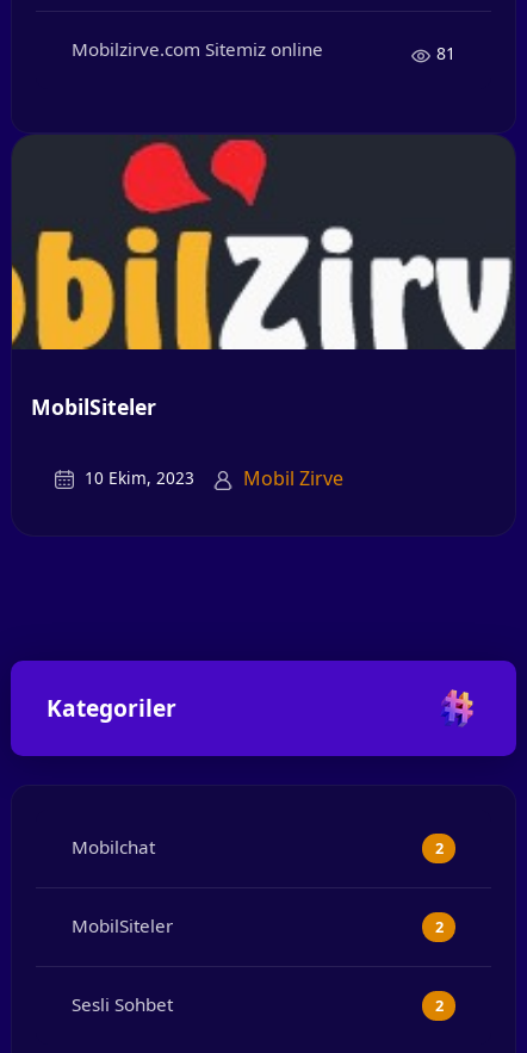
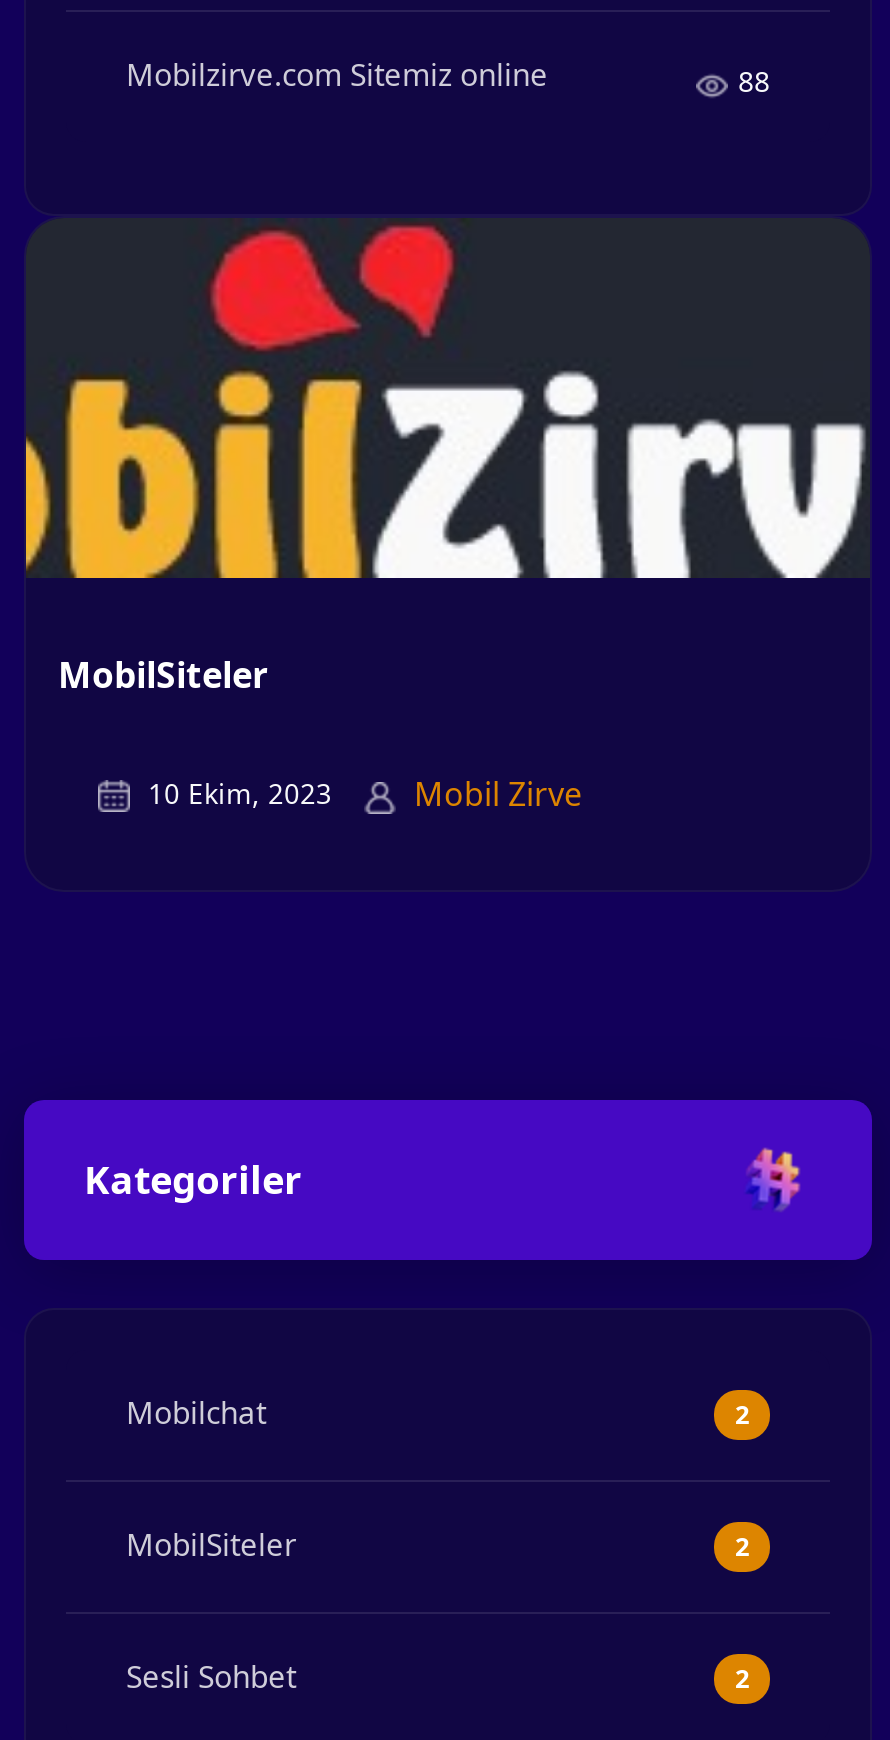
- 81
+ 88
